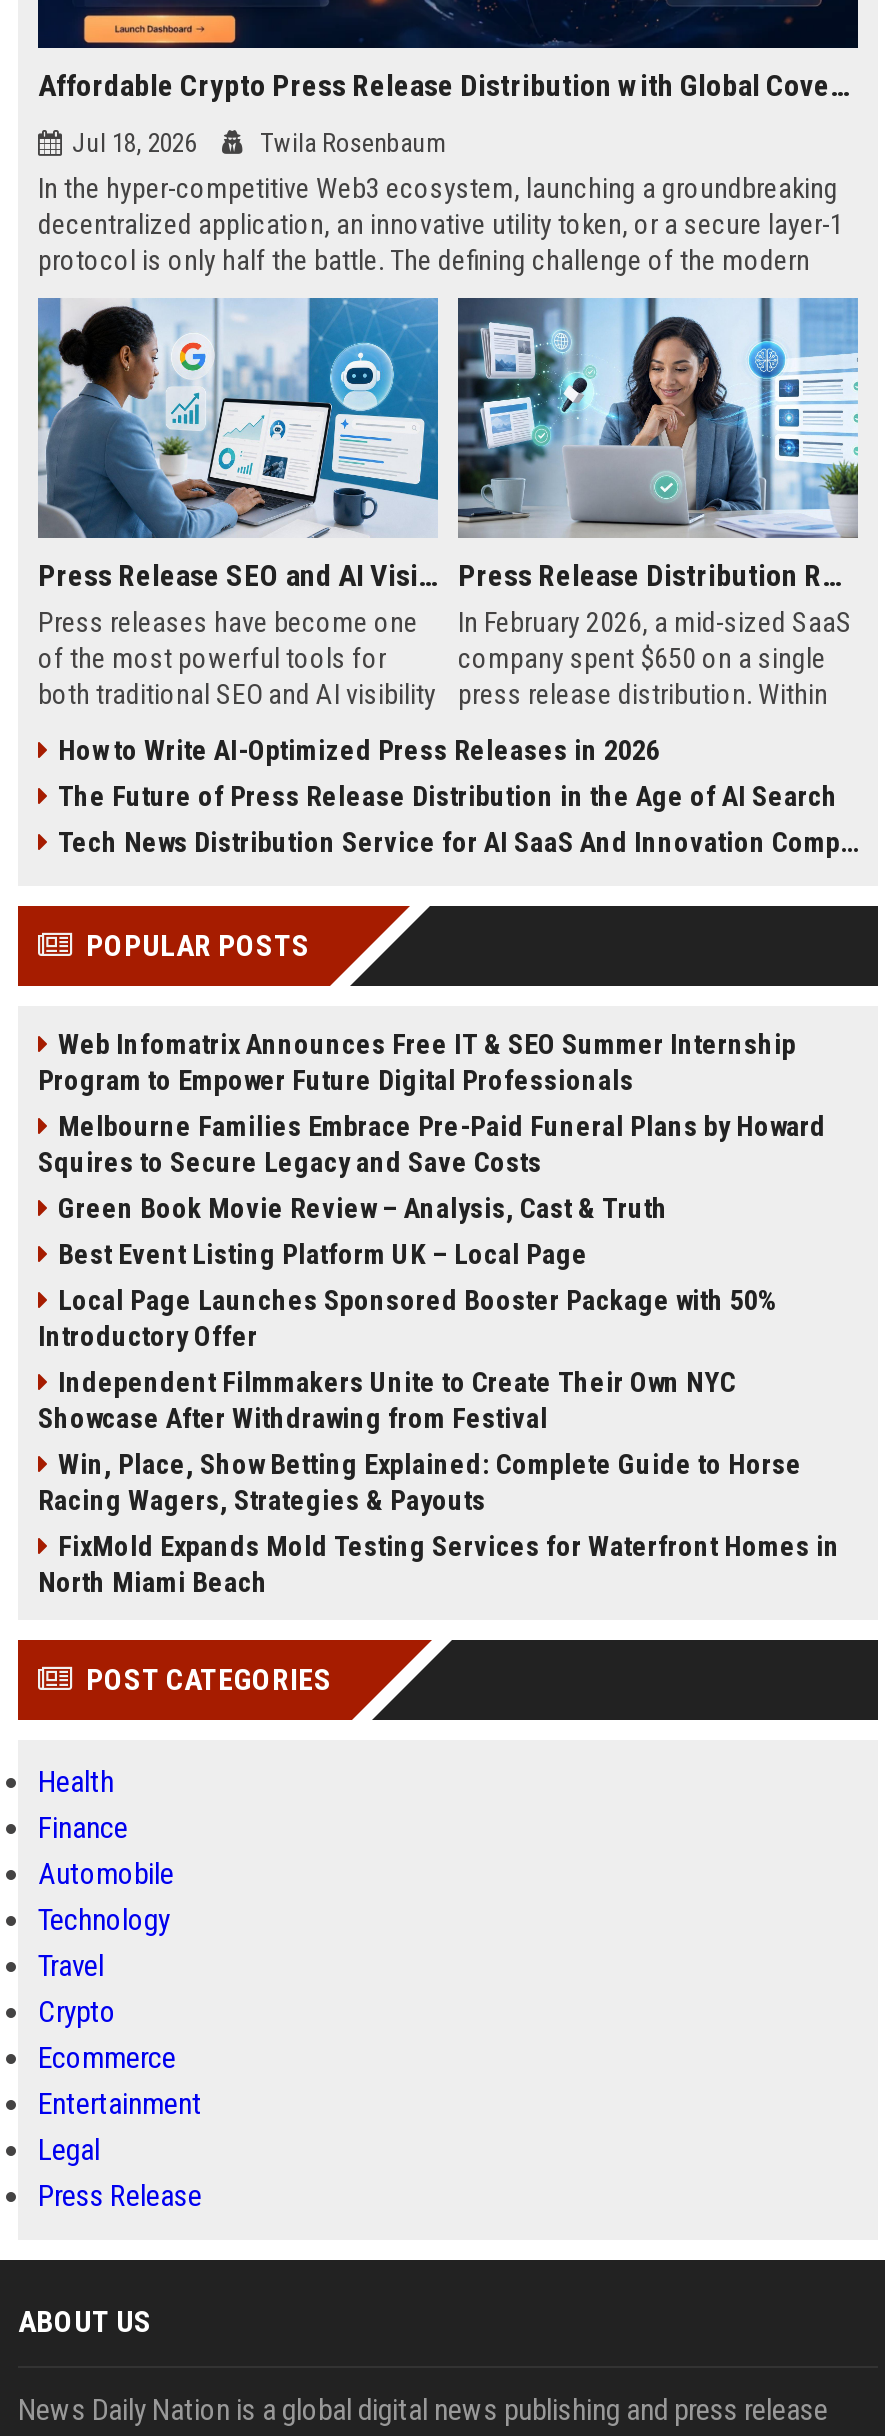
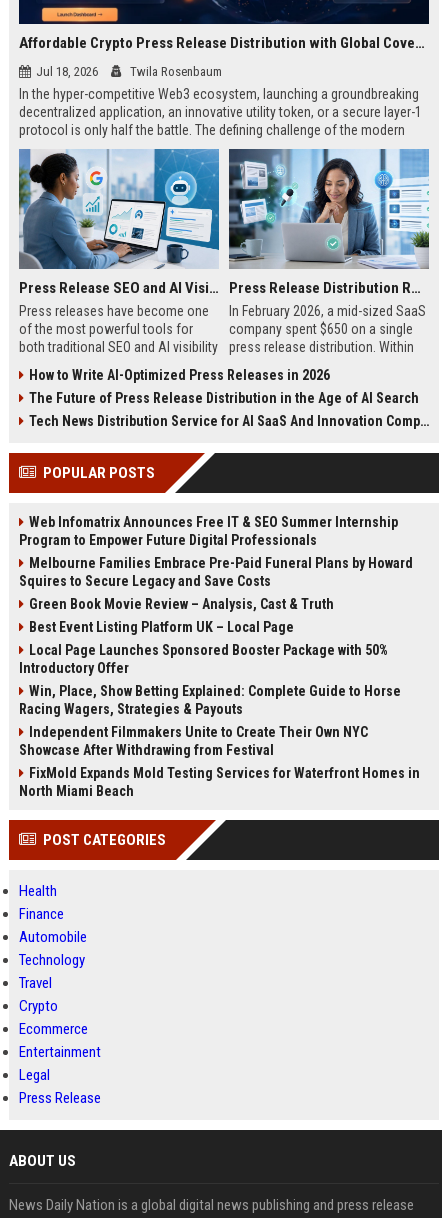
moved down: Independent Filmmakers Unite to Create Their Own NYC | Showcase After Withdrawing from Festival

moved up: Win, Place, Show Betting Explained: Complete Guide to Horse | Racing Wagers, Strategies & Payouts
